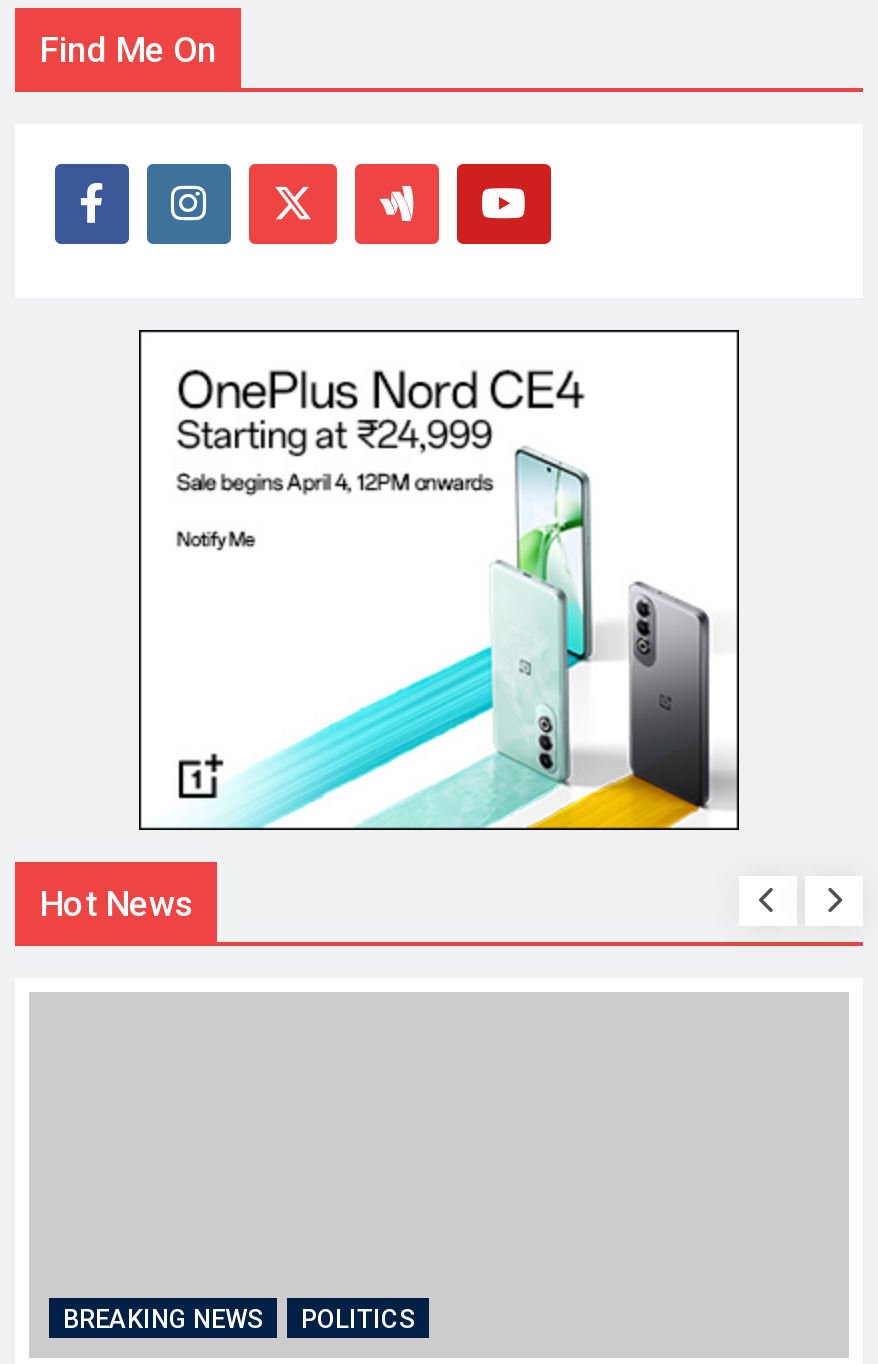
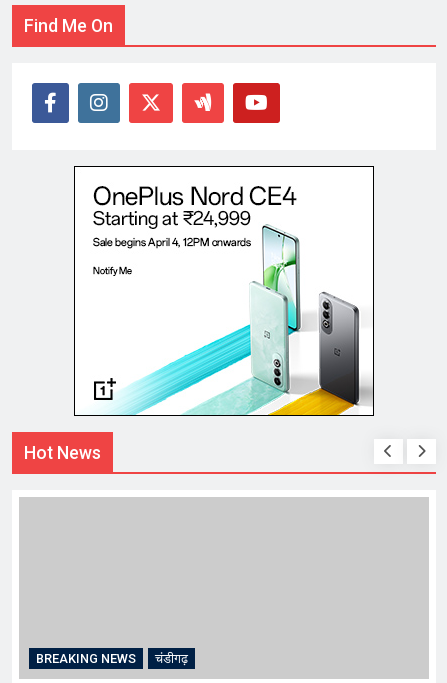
- POLITICS
+ चंडीगढ़
